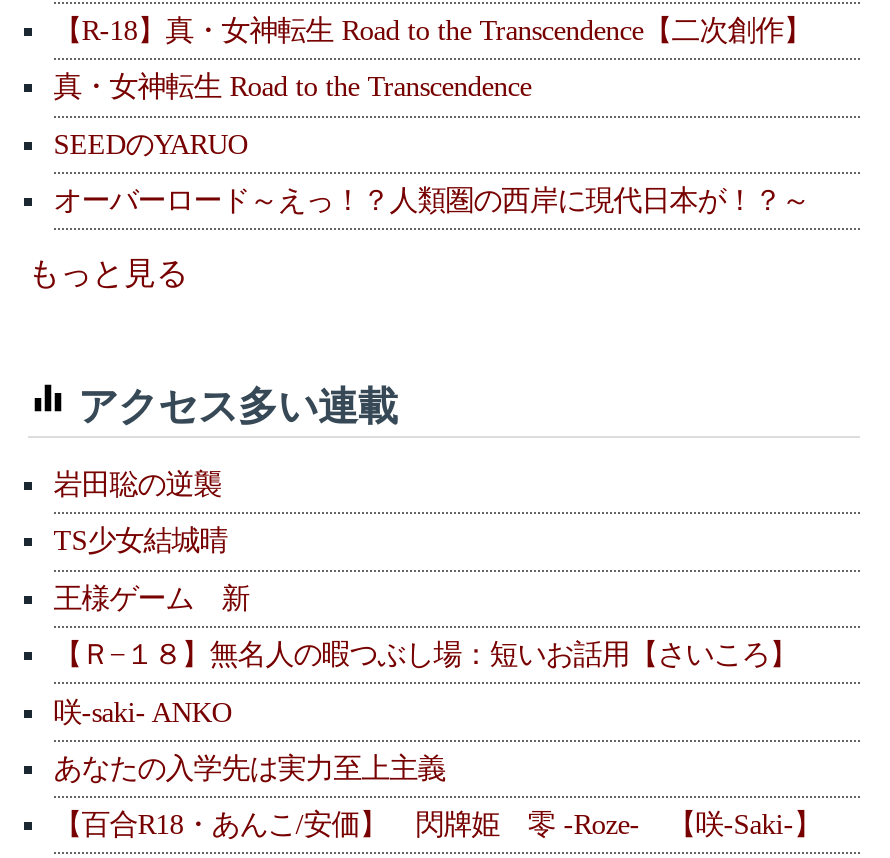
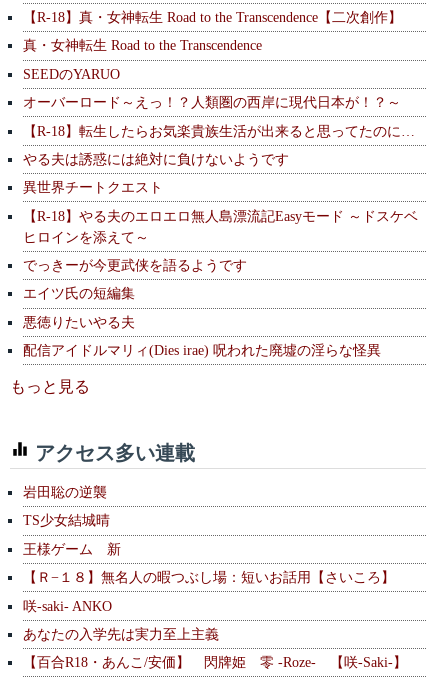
+ 【R-18】転生したらお気楽貴族生活が出来ると思ってたのに…
+ やる夫は誘惑には絶対に負けないようです
+ 異世界チートクエスト
+ 【R-18】やる夫のエロエロ無人島漂流記Easyモード ～ドスケベ
+ ヒロインを添えて～
+ でっきーが今更武侠を語るようです
+ エイツ氏の短編集
+ 悪徳りたいやる夫
+ 配信アイドルマリィ(Dies irae) 呪われた廃墟の淫らな怪異
